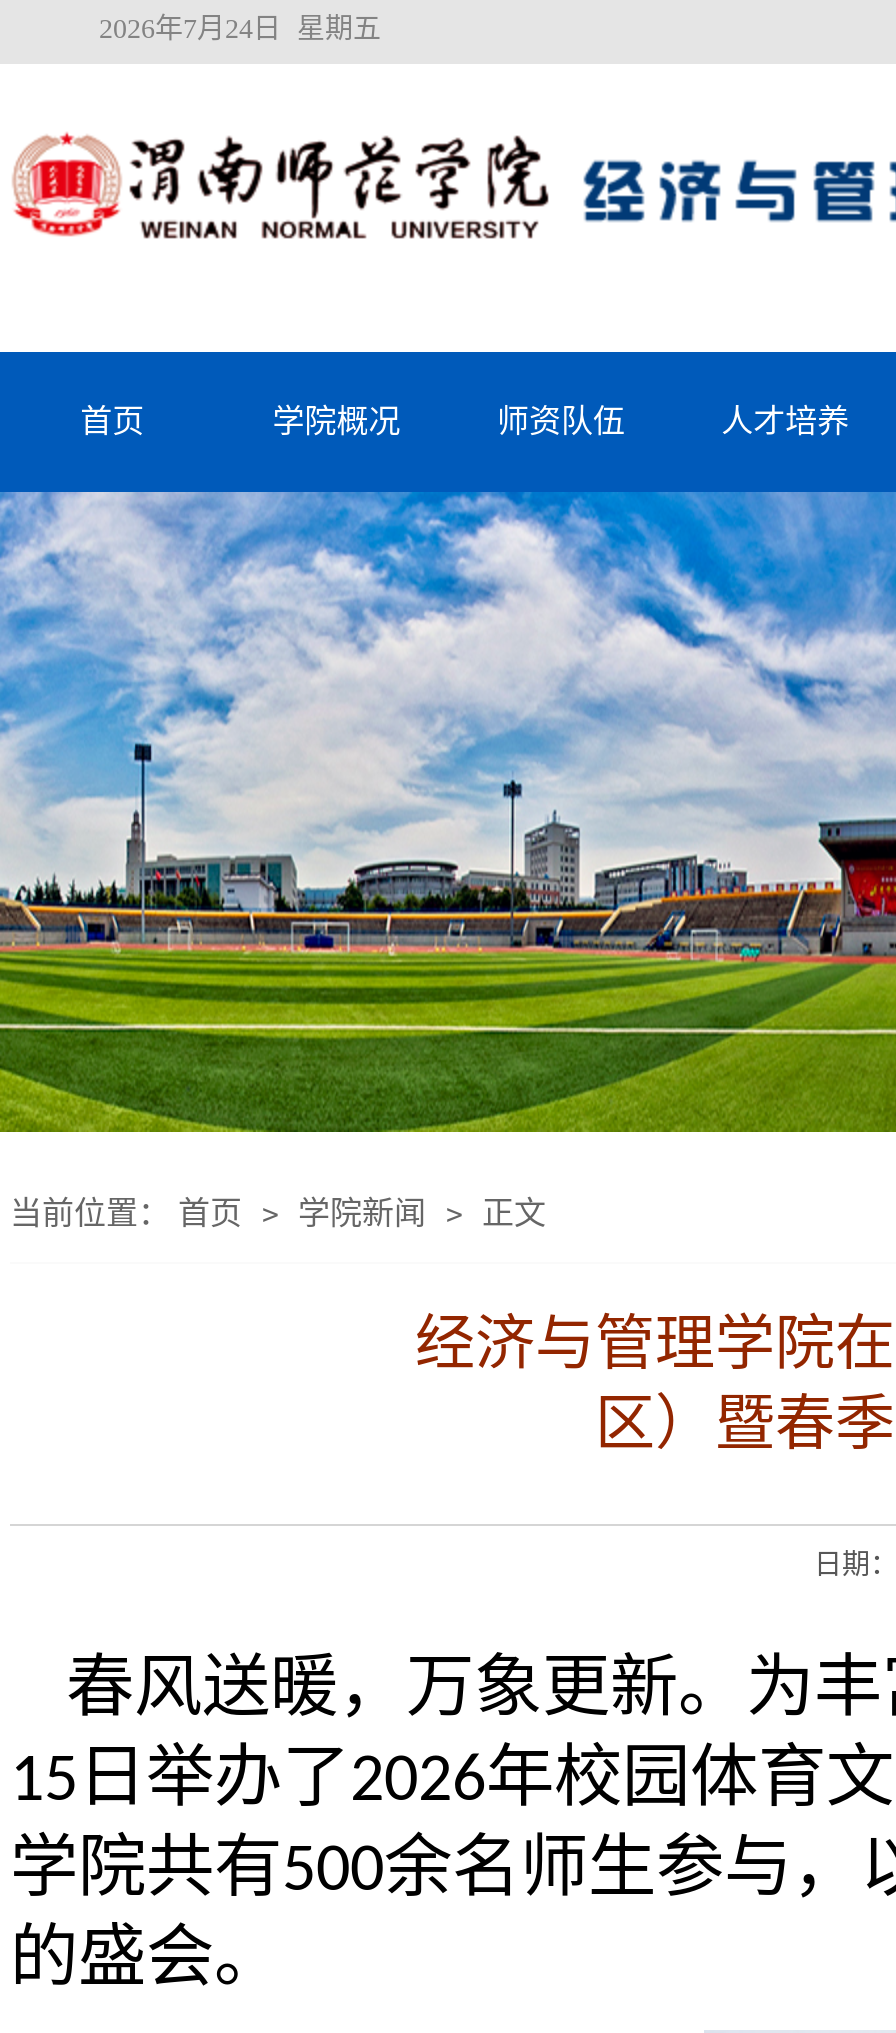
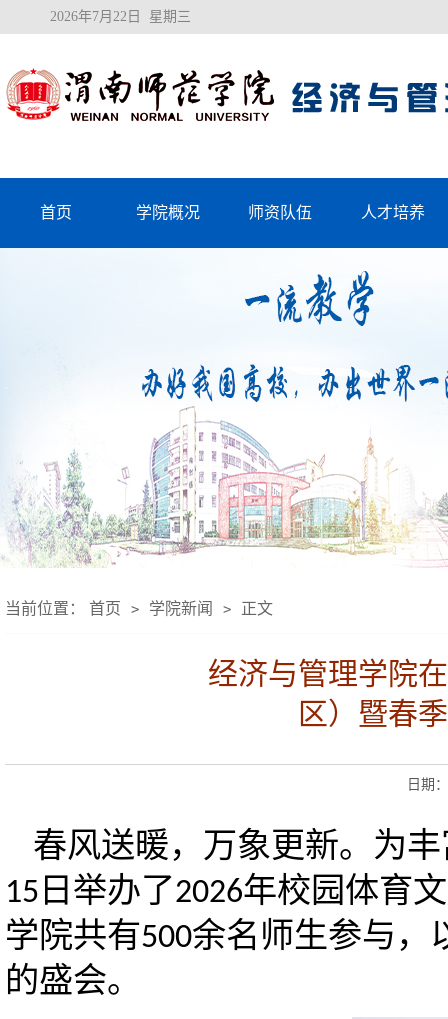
- 2026年7月24日 星期五
+ 2026年7月22日 星期三

- [image]
+ [image]
